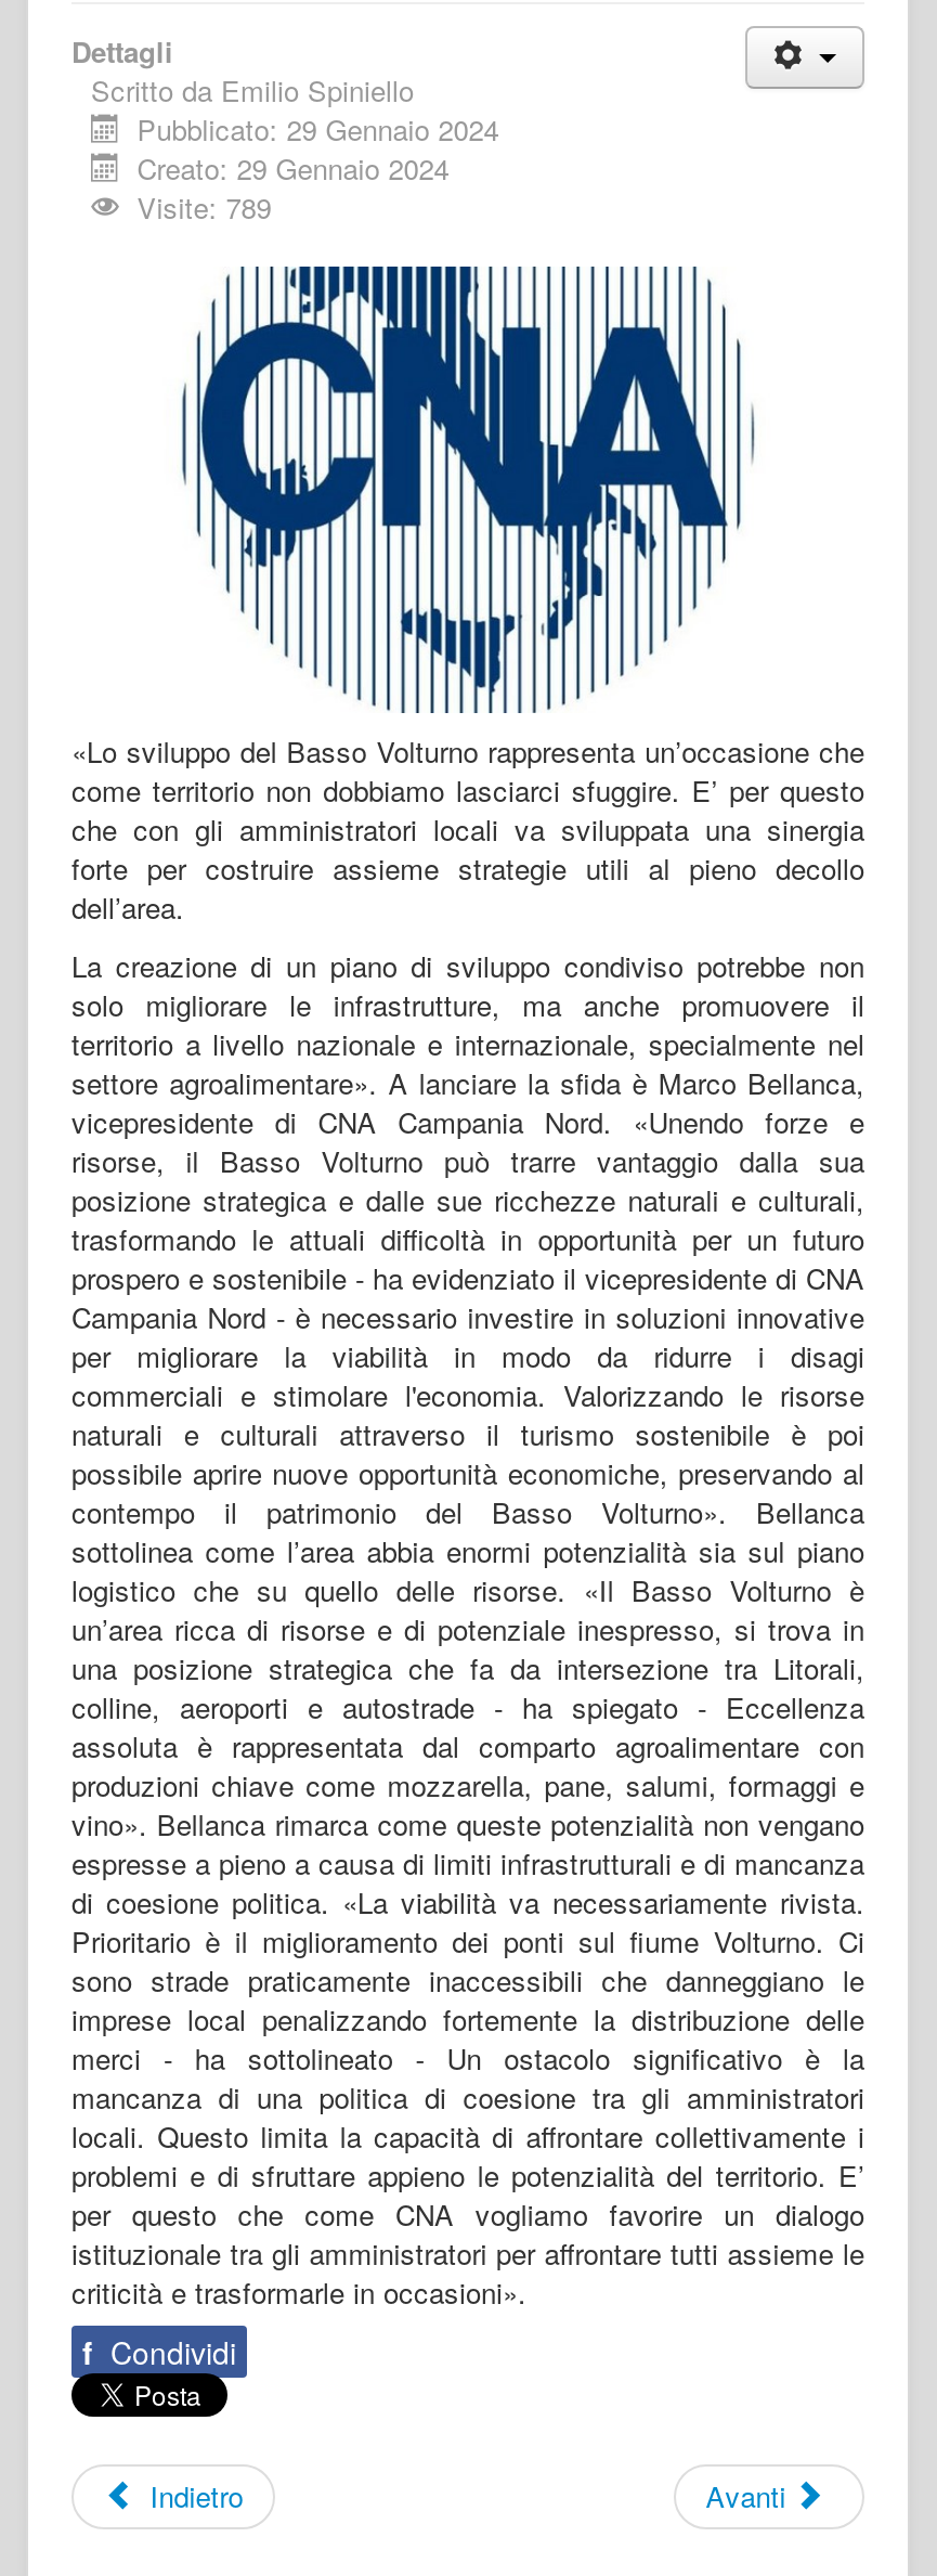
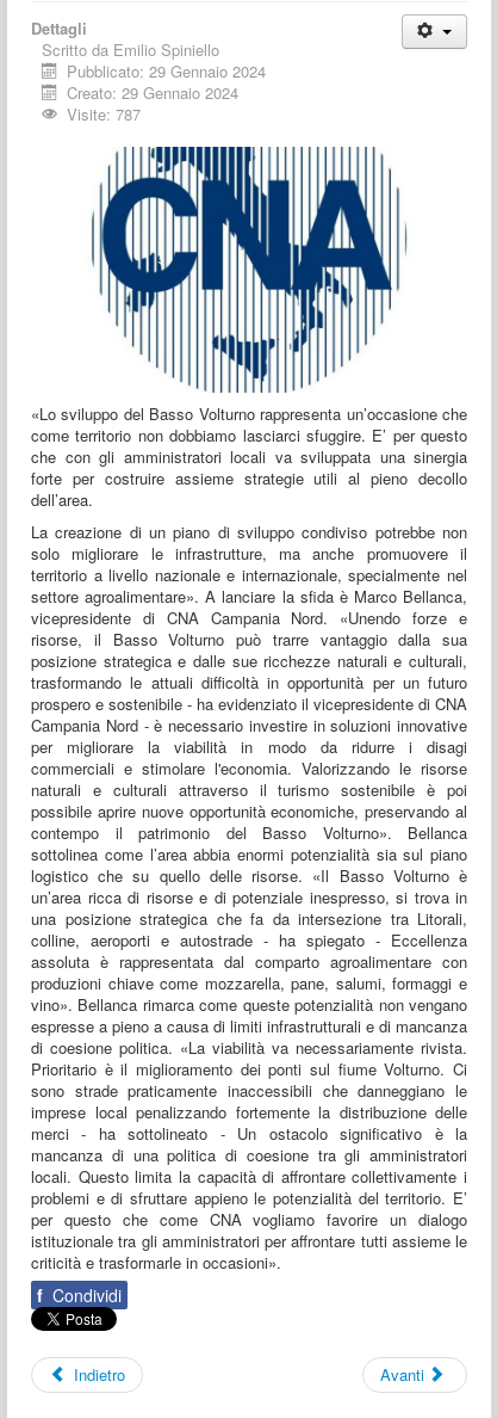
- Visite: 789
+ Visite: 787
